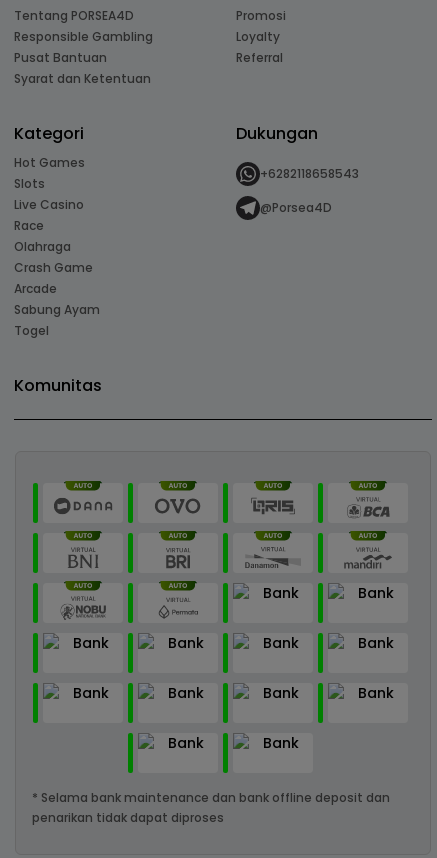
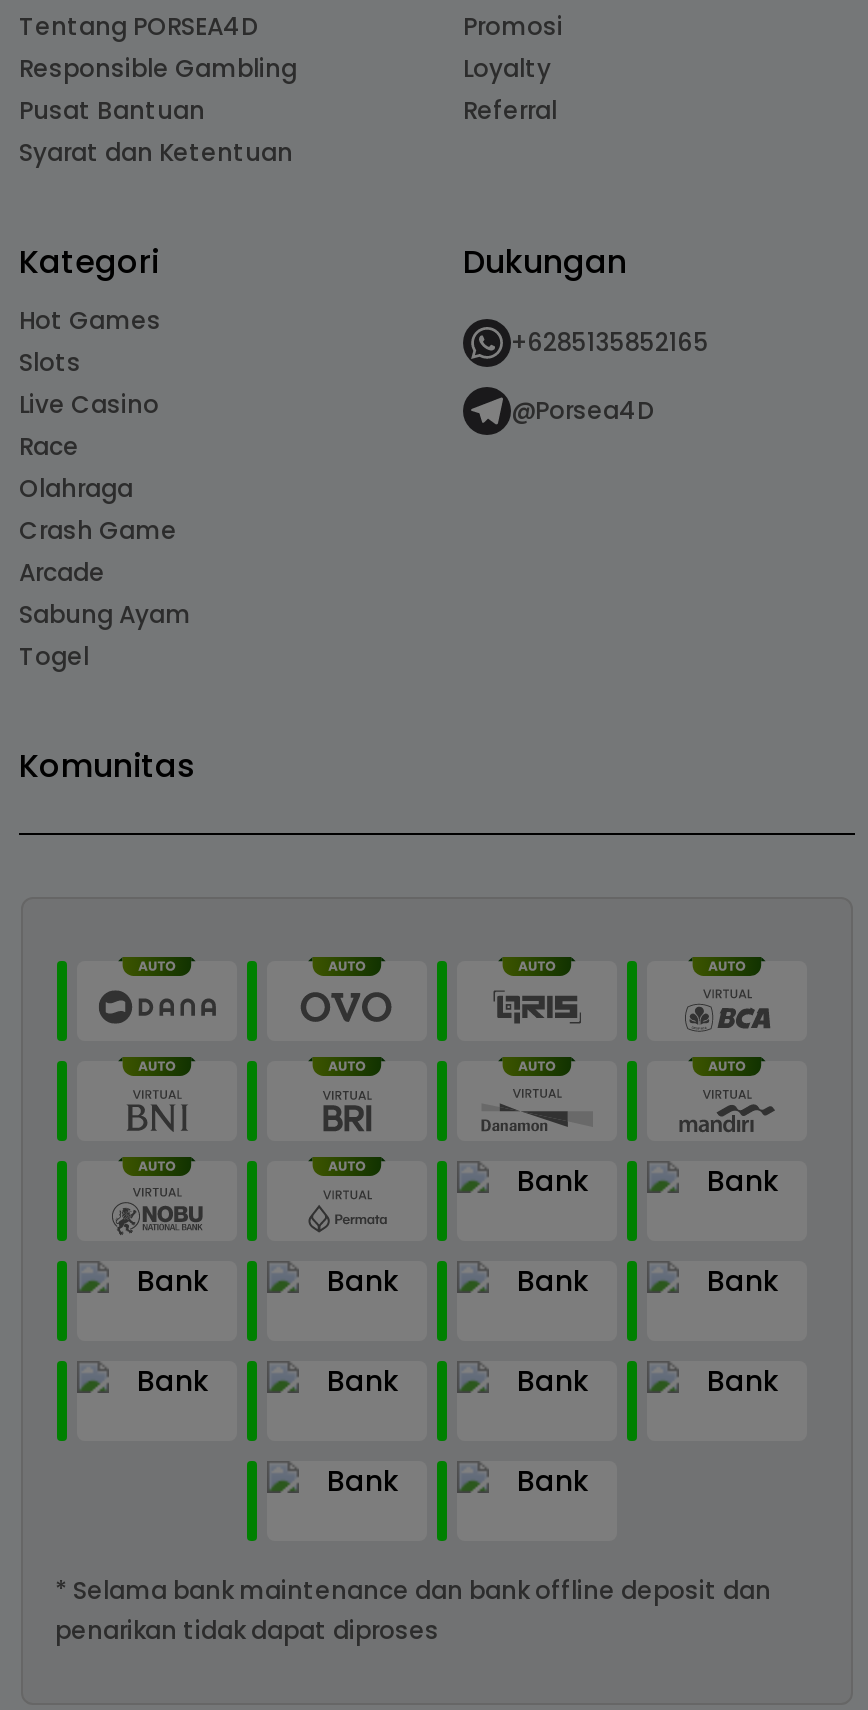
- +6282118658543
+ +6285135852165
